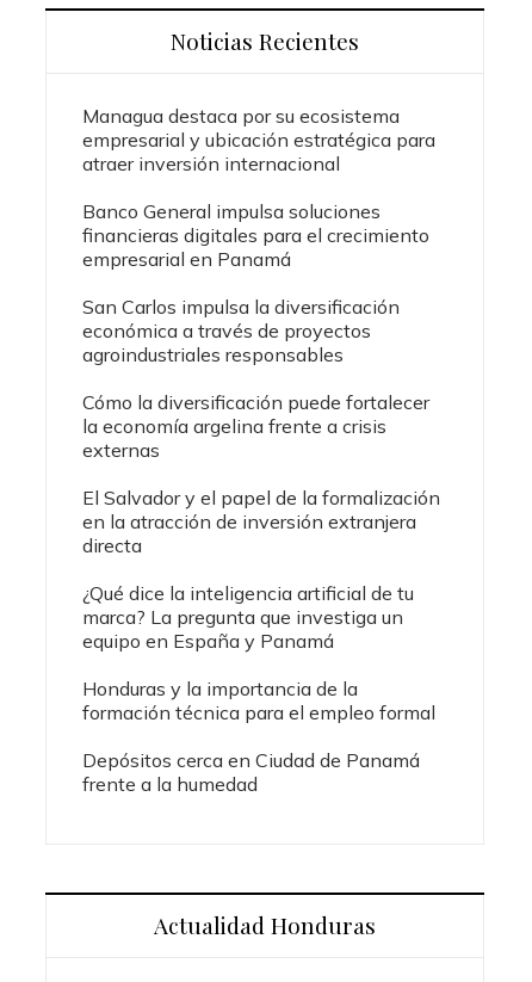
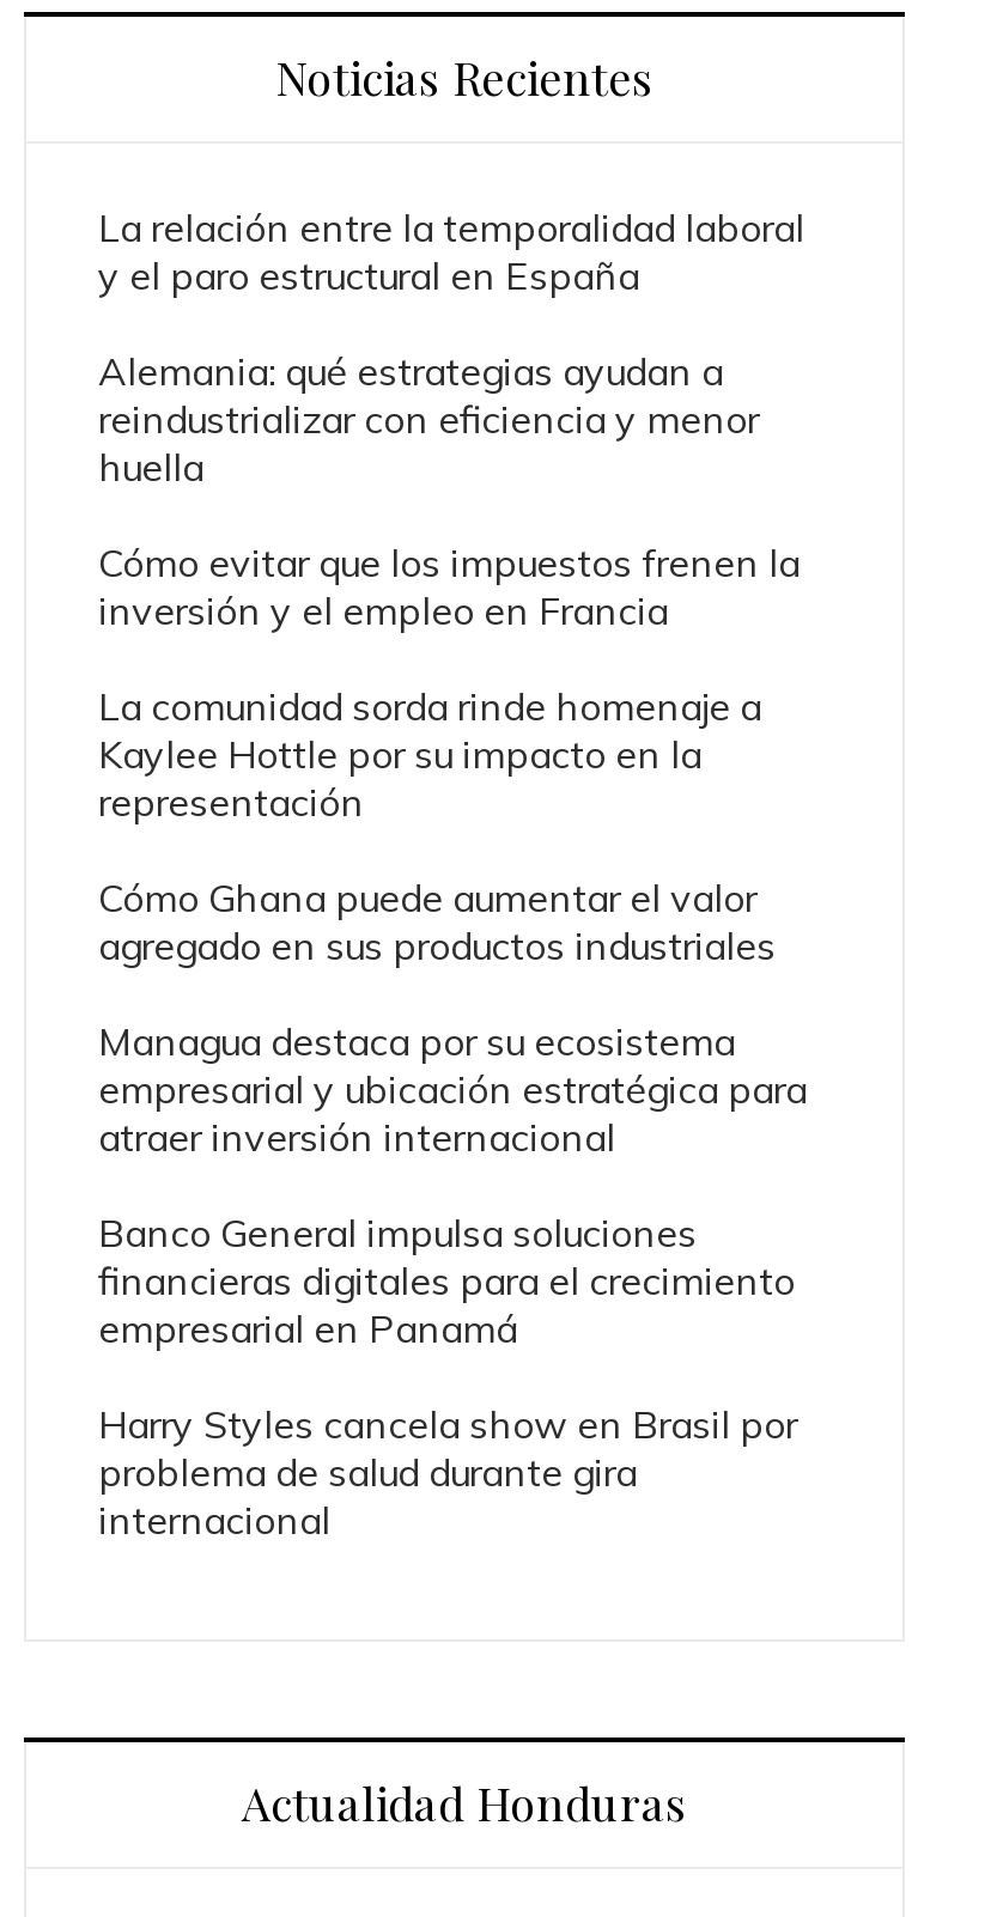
+ La relación entre la temporalidad laboral
+ y el paro estructural en España
+ Alemania: qué estrategias ayudan a
+ reindustrializar con eficiencia y menor
+ huella
+ Cómo evitar que los impuestos frenen la
+ inversión y el empleo en Francia
+ La comunidad sorda rinde homenaje a
+ Kaylee Hottle por su impacto en la
+ representación
+ Cómo Ghana puede aumentar el valor
+ agregado en sus productos industriales

moved down: Managua destaca por su ecosistema | empresarial y ubicación estratégica para | atraer inversión internacional | Banco General impulsa soluciones | financieras digitales para el crecimiento | empresarial en Panamá

- San Carlos impulsa la diversificación
- económica a través de proyectos
- agroindustriales responsables
- Cómo la diversificación puede fortalecer
- la economía argelina frente a crisis
- externas
- El Salvador y el papel de la formalización
- en la atracción de inversión extranjera
- directa
- ¿Qué dice la inteligencia artificial de tu
- marca? La pregunta que investiga un
- equipo en España y Panamá
- Honduras y la importancia de la
- formación técnica para el empleo formal
- Depósitos cerca en Ciudad de Panamá
- frente a la humedad
+ Harry Styles cancela show en Brasil por
+ problema de salud durante gira
+ internacional
